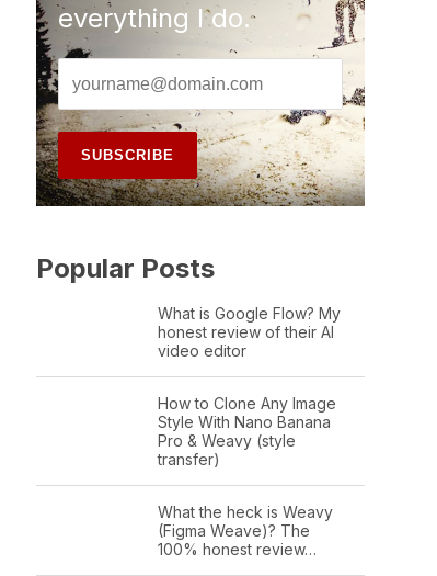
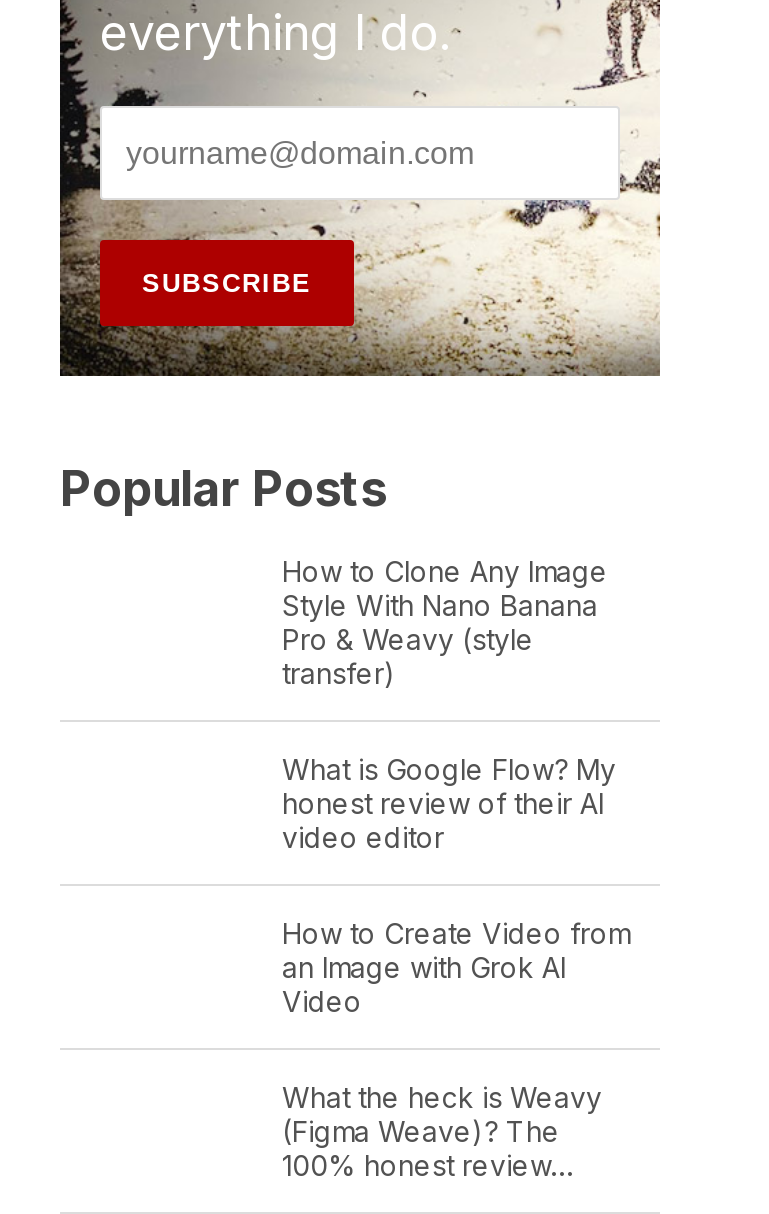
moved down: What is Google Flow? My | honest review of their AI | video editor

moved up: How to Clone Any Image | Style With Nano Banana | Pro & Weavy (style | transfer)

+ How to Create Video from
+ an Image with Grok AI
+ Video
